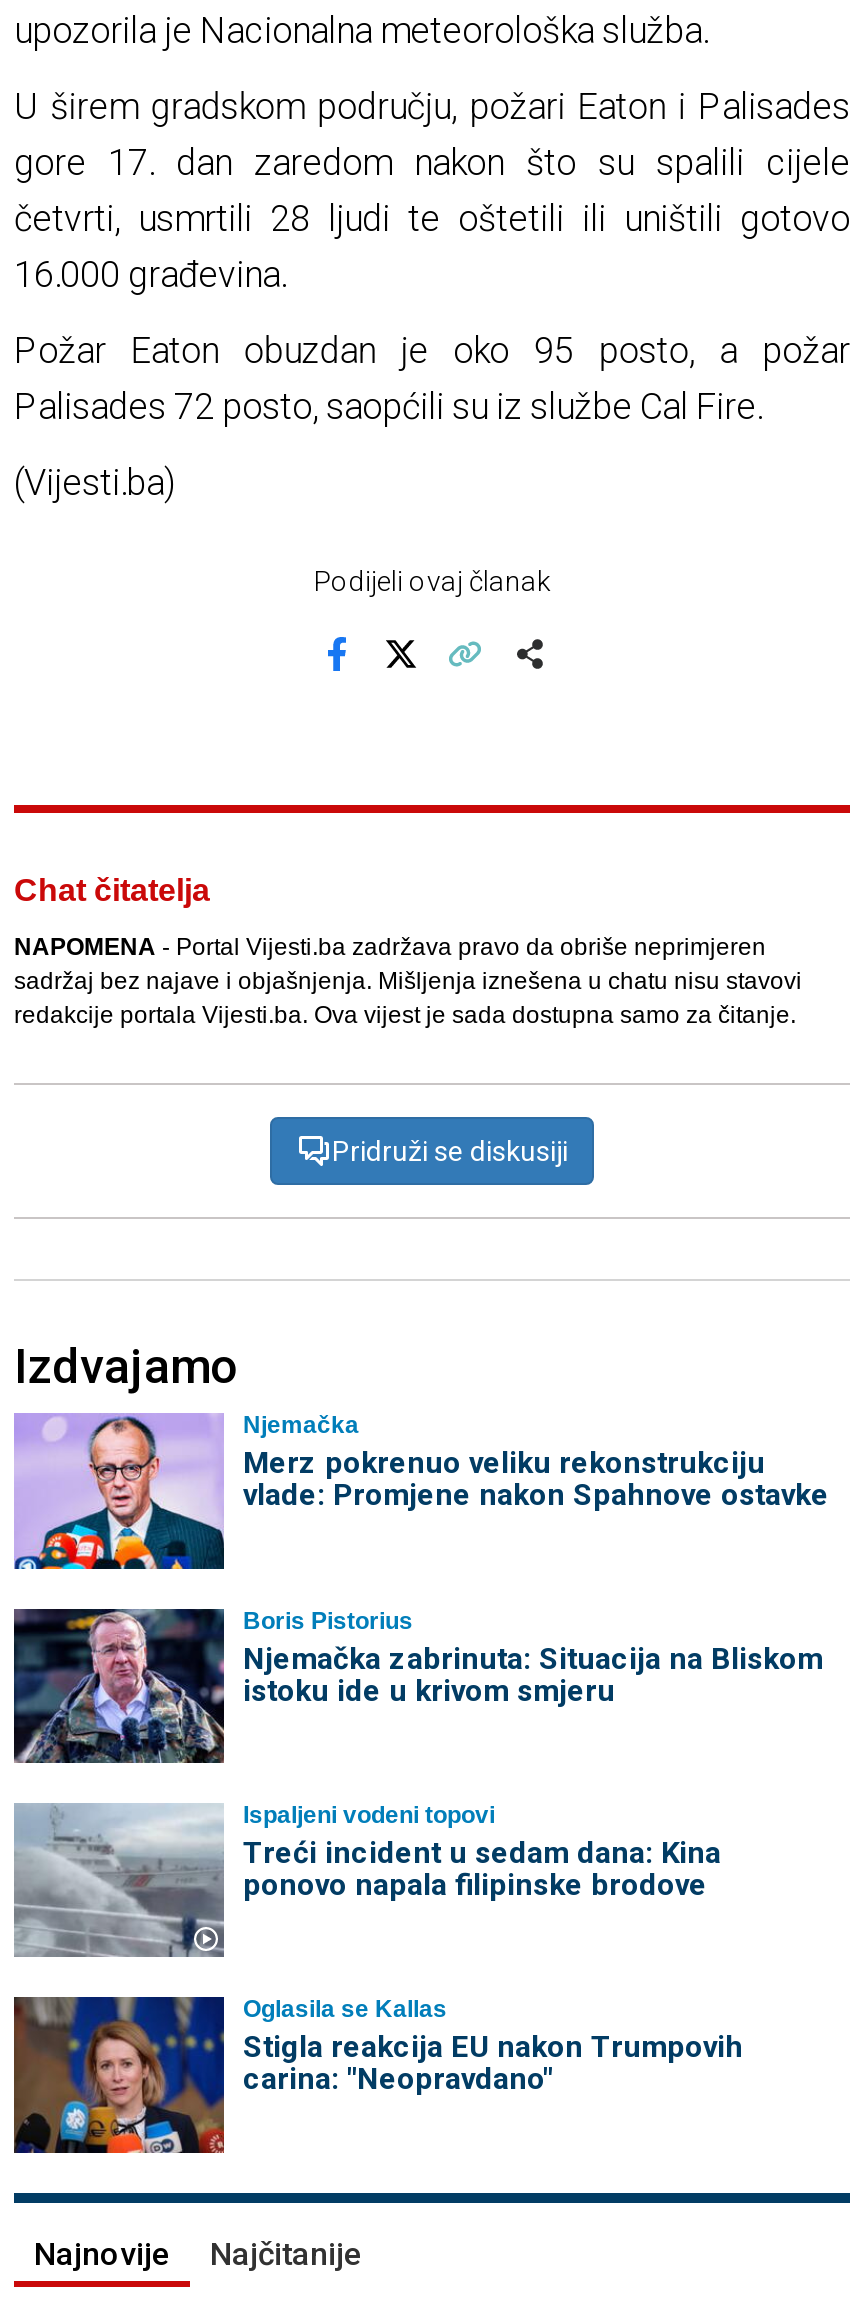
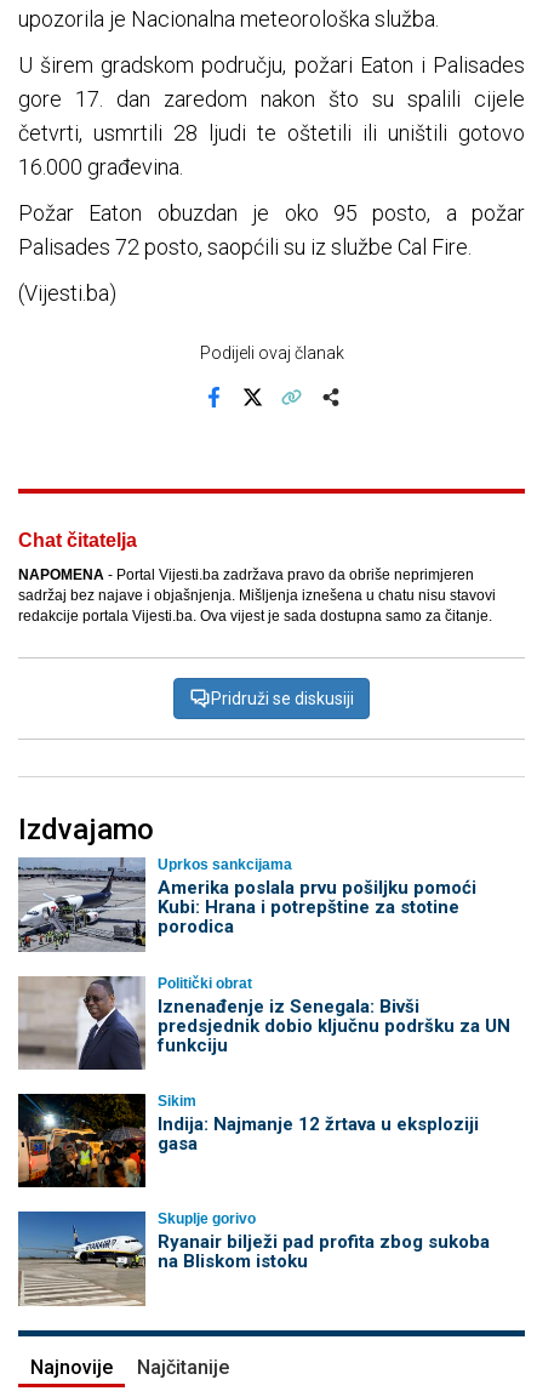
- [image]
- Njemačka
- Merz pokrenuo veliku rekonstrukciju
- vlade: Promjene nakon Spahnove ostavke
+ [image]
+ Uprkos sankcijama
+ Amerika poslala prvu pošiljku pomoći
+ Kubi: Hrana i potrepštine za stotine
+ porodica

- [image]
- Boris Pistorius
- Njemačka zabrinuta: Situacija na Bliskom
- istoku ide u krivom smjeru
+ [image]
+ Politički obrat
+ Iznenađenje iz Senegala: Bivši
+ predsjednik dobio ključnu podršku za UN
+ funkciju

- [image]
- Ispaljeni vodeni topovi
- Treći incident u sedam dana: Kina
- ponovo napala filipinske brodove
+ [image]
+ Sikim
+ Indija: Najmanje 12 žrtava u eksploziji
+ gasa

- [image]
- Oglasila se Kallas
- Stigla reakcija EU nakon Trumpovih
- carina: "Neopravdano"
+ [image]
+ Skuplje gorivo
+ Ryanair bilježi pad profita zbog sukoba
+ na Bliskom istoku
